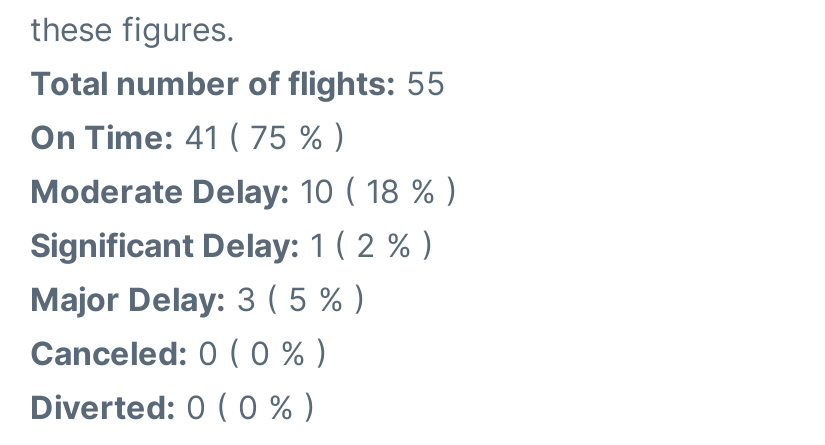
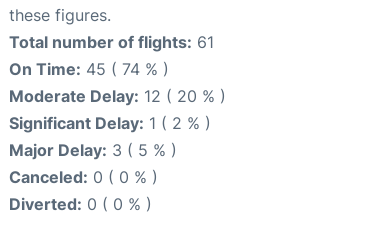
- Total number of flights: 55
+ Total number of flights: 61

- On Time: 41 ( 75 % )
+ On Time: 45 ( 74 % )

- Moderate Delay: 10 ( 18 % )
+ Moderate Delay: 12 ( 20 % )
